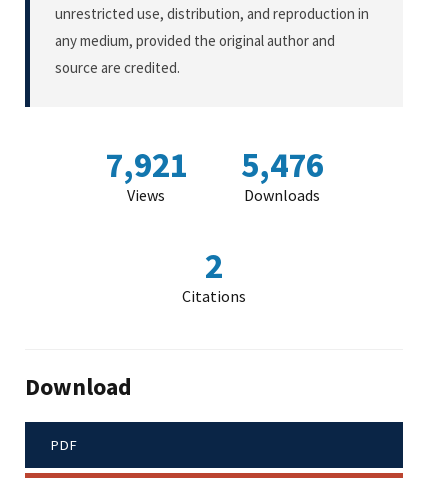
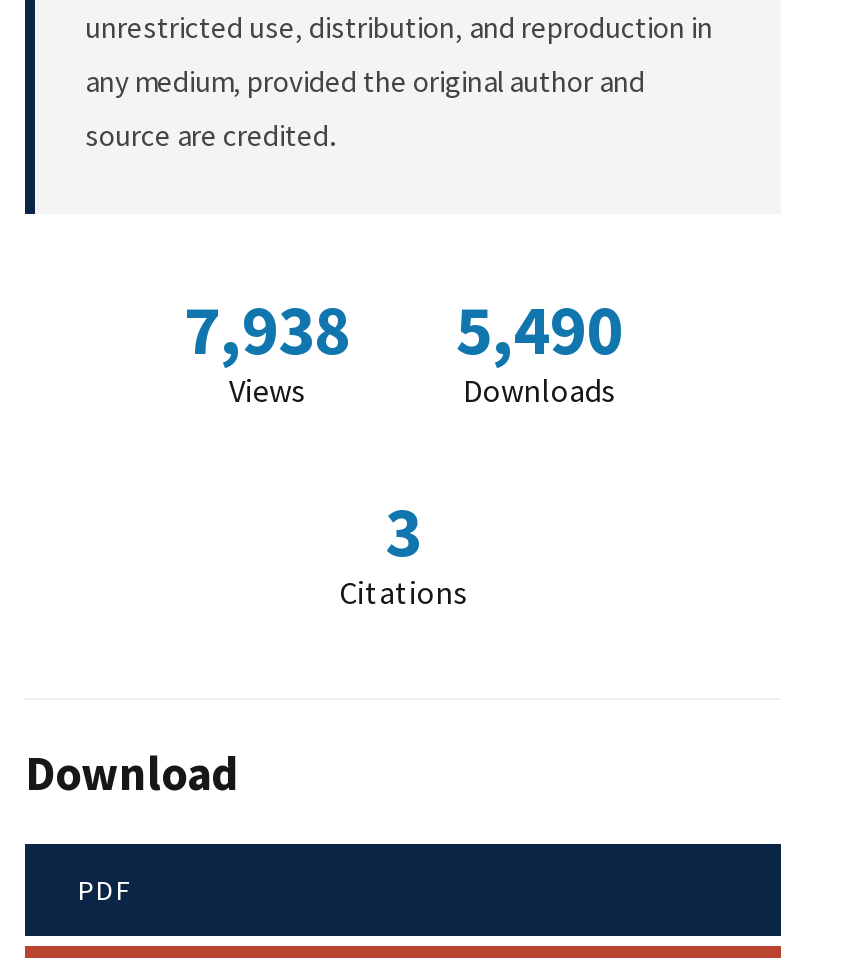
- 7,921
+ 7,938

- 5,476
+ 5,490

- 2
+ 3
